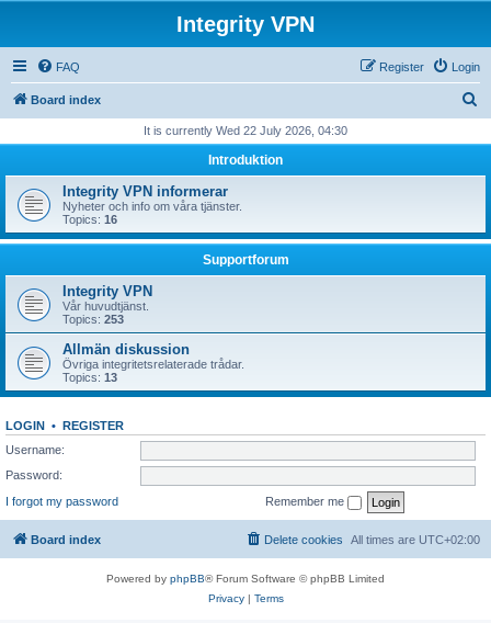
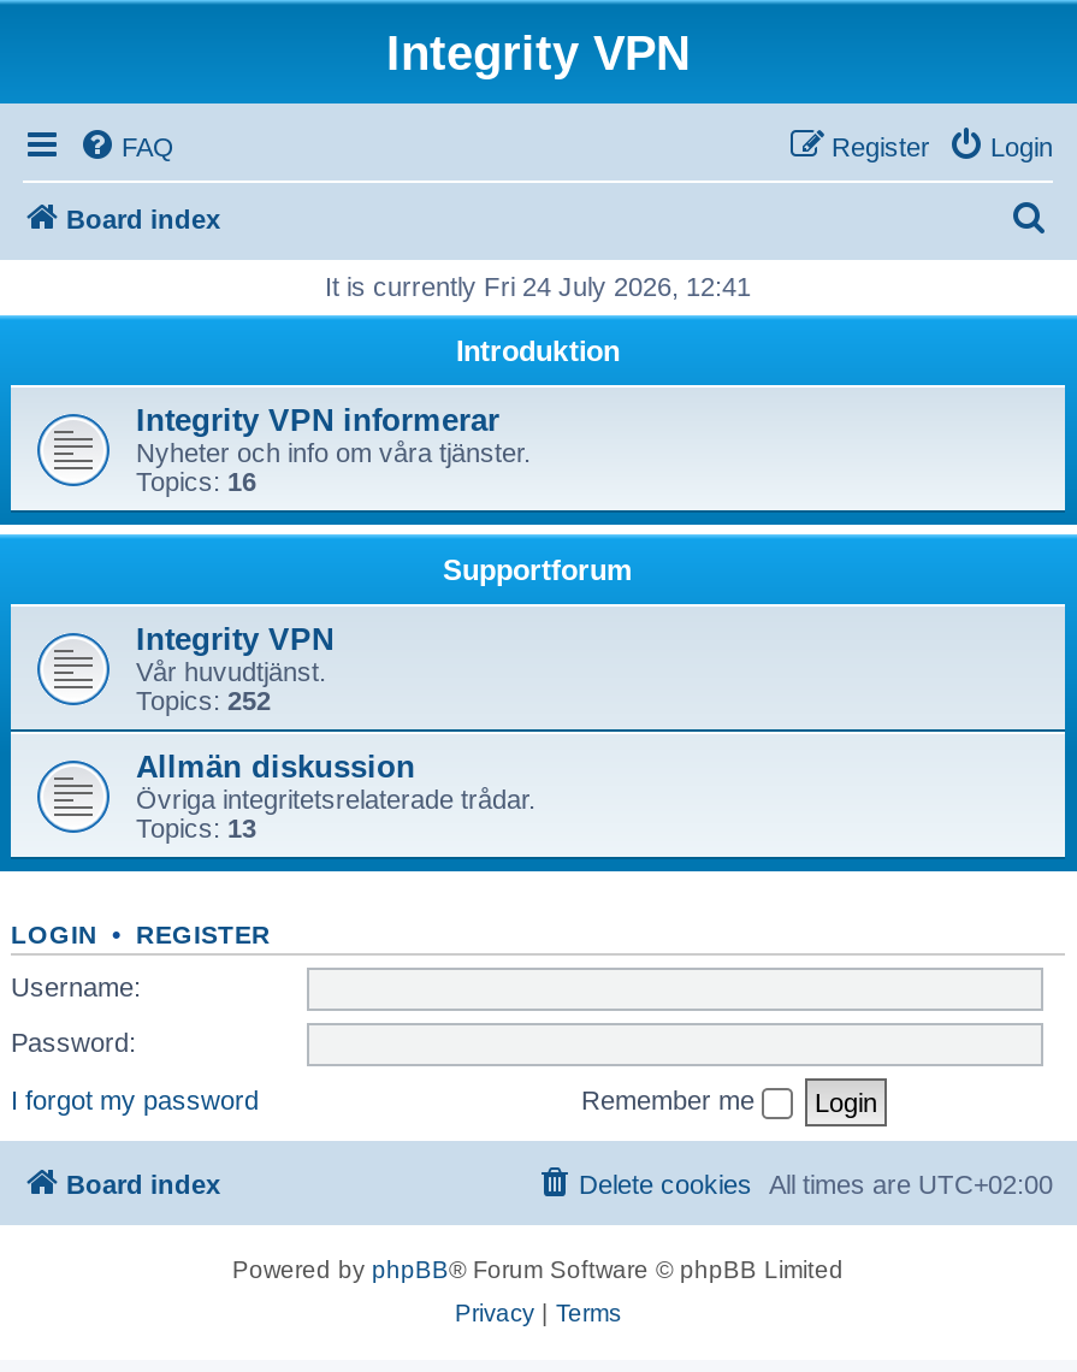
- It is currently Wed 22 July 2026, 04:30
+ It is currently Fri 24 July 2026, 12:41

- Topics: 253
+ Topics: 252
